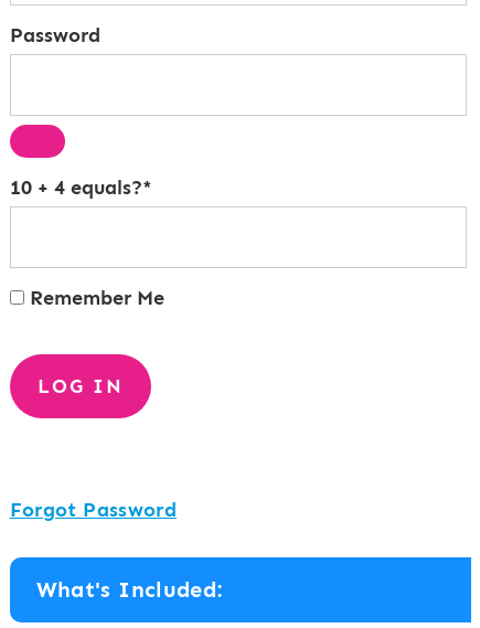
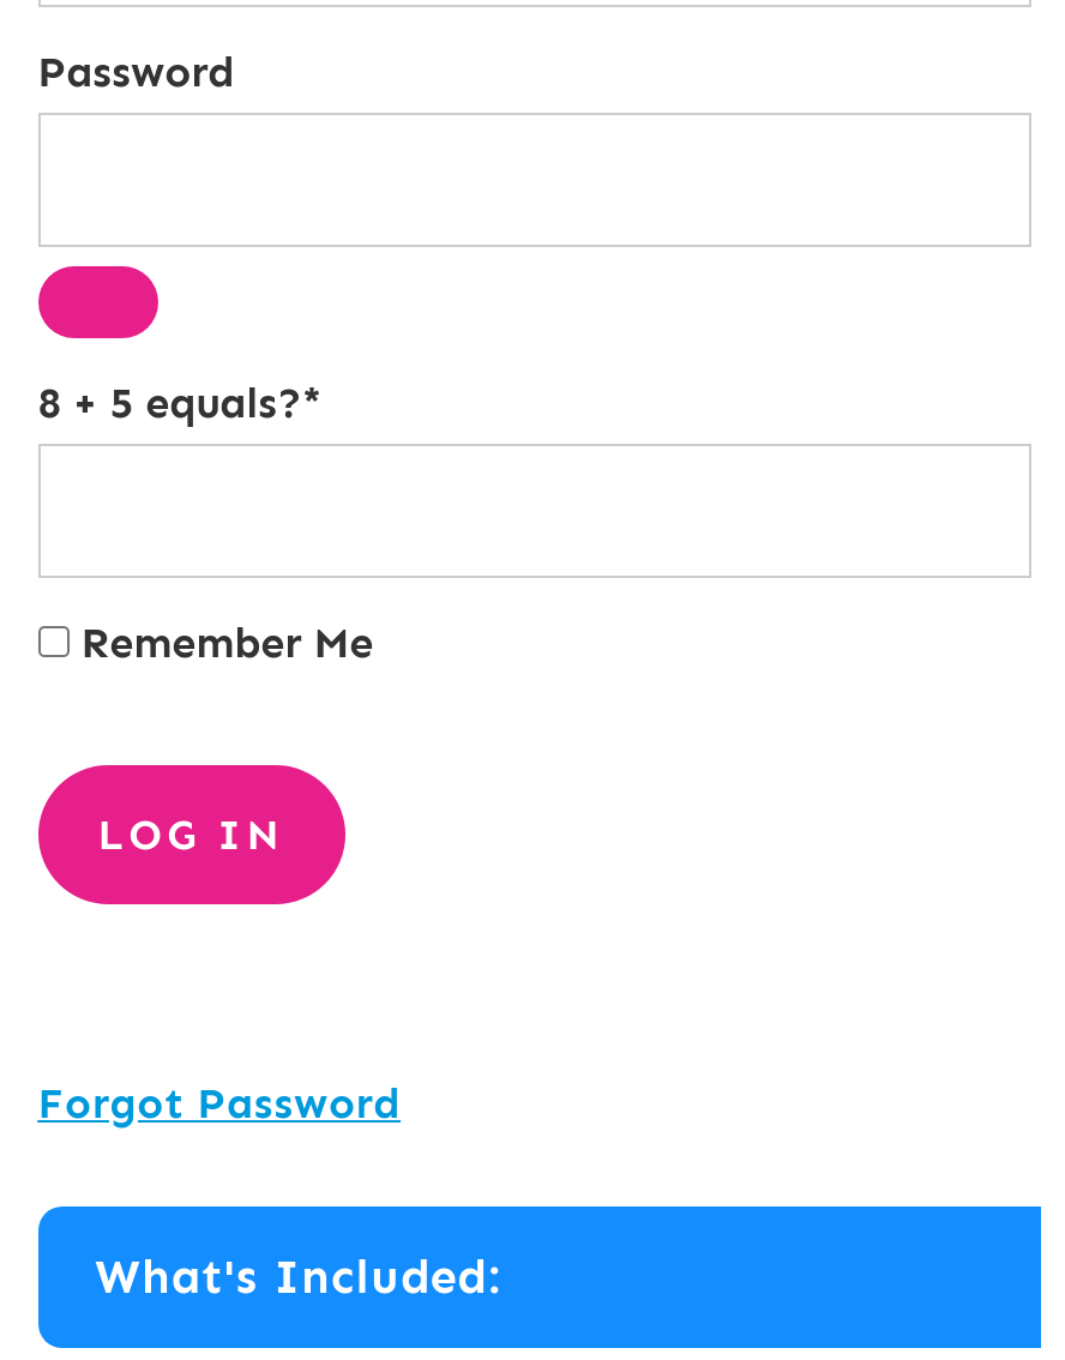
- 10 + 4 equals?*
+ 8 + 5 equals?*
